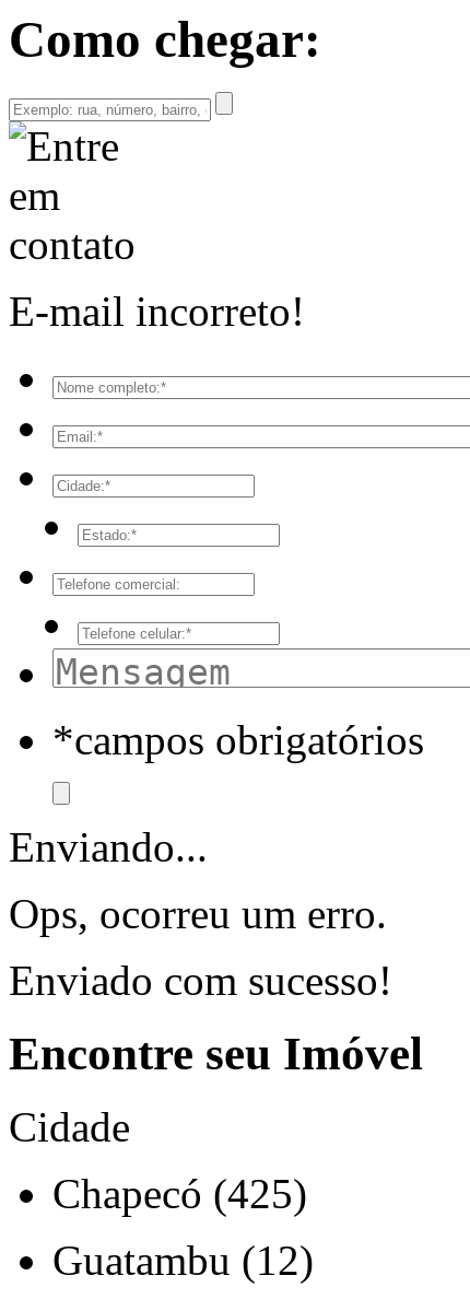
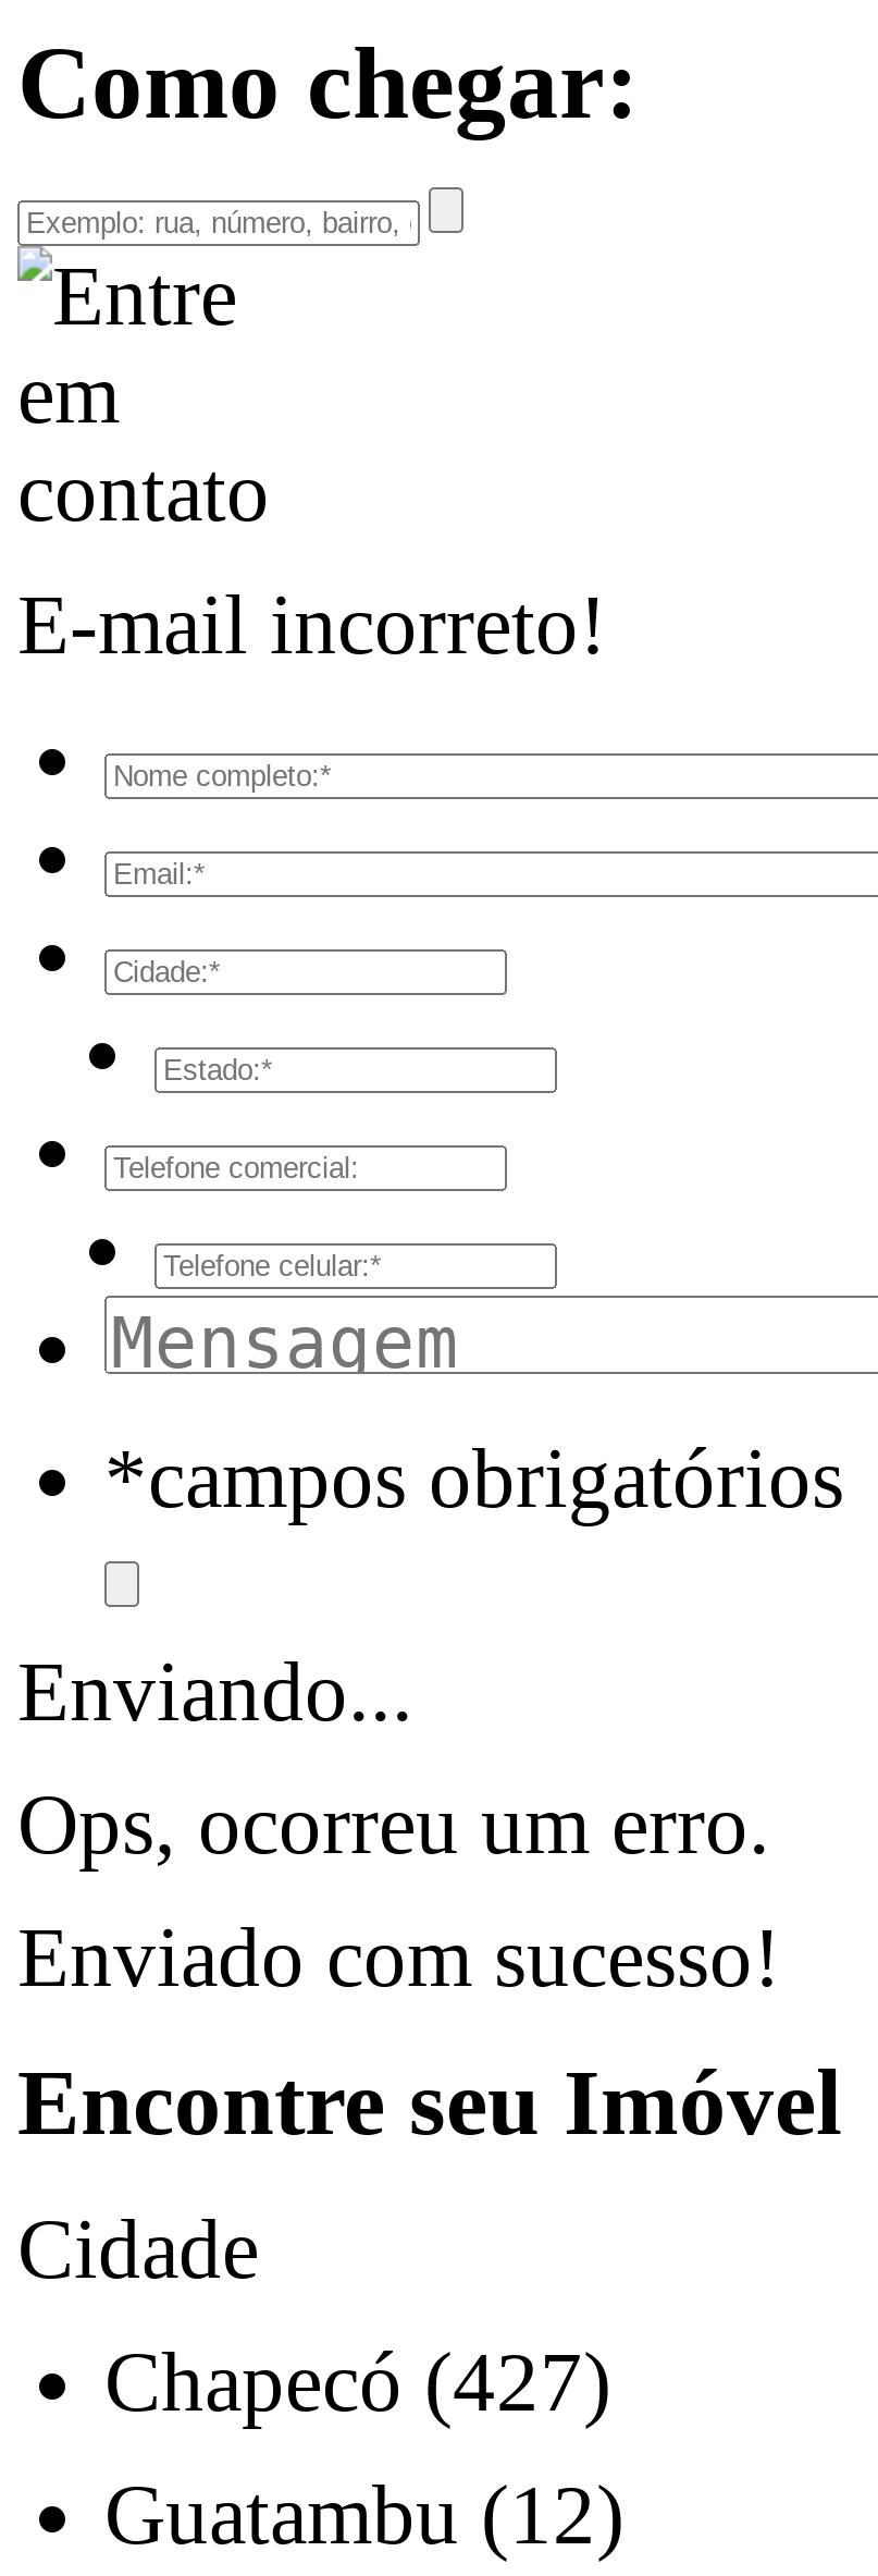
- Chapecó (425)
+ Chapecó (427)
